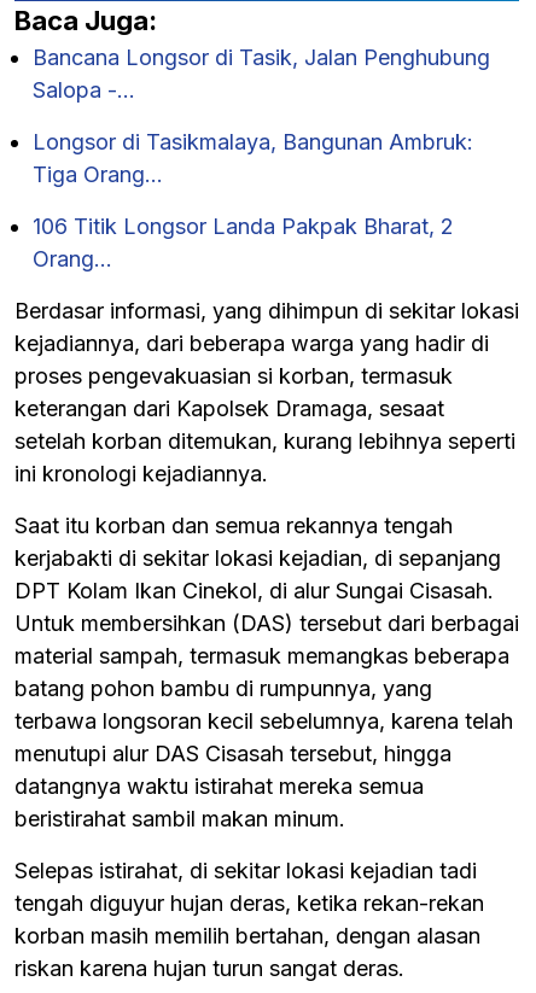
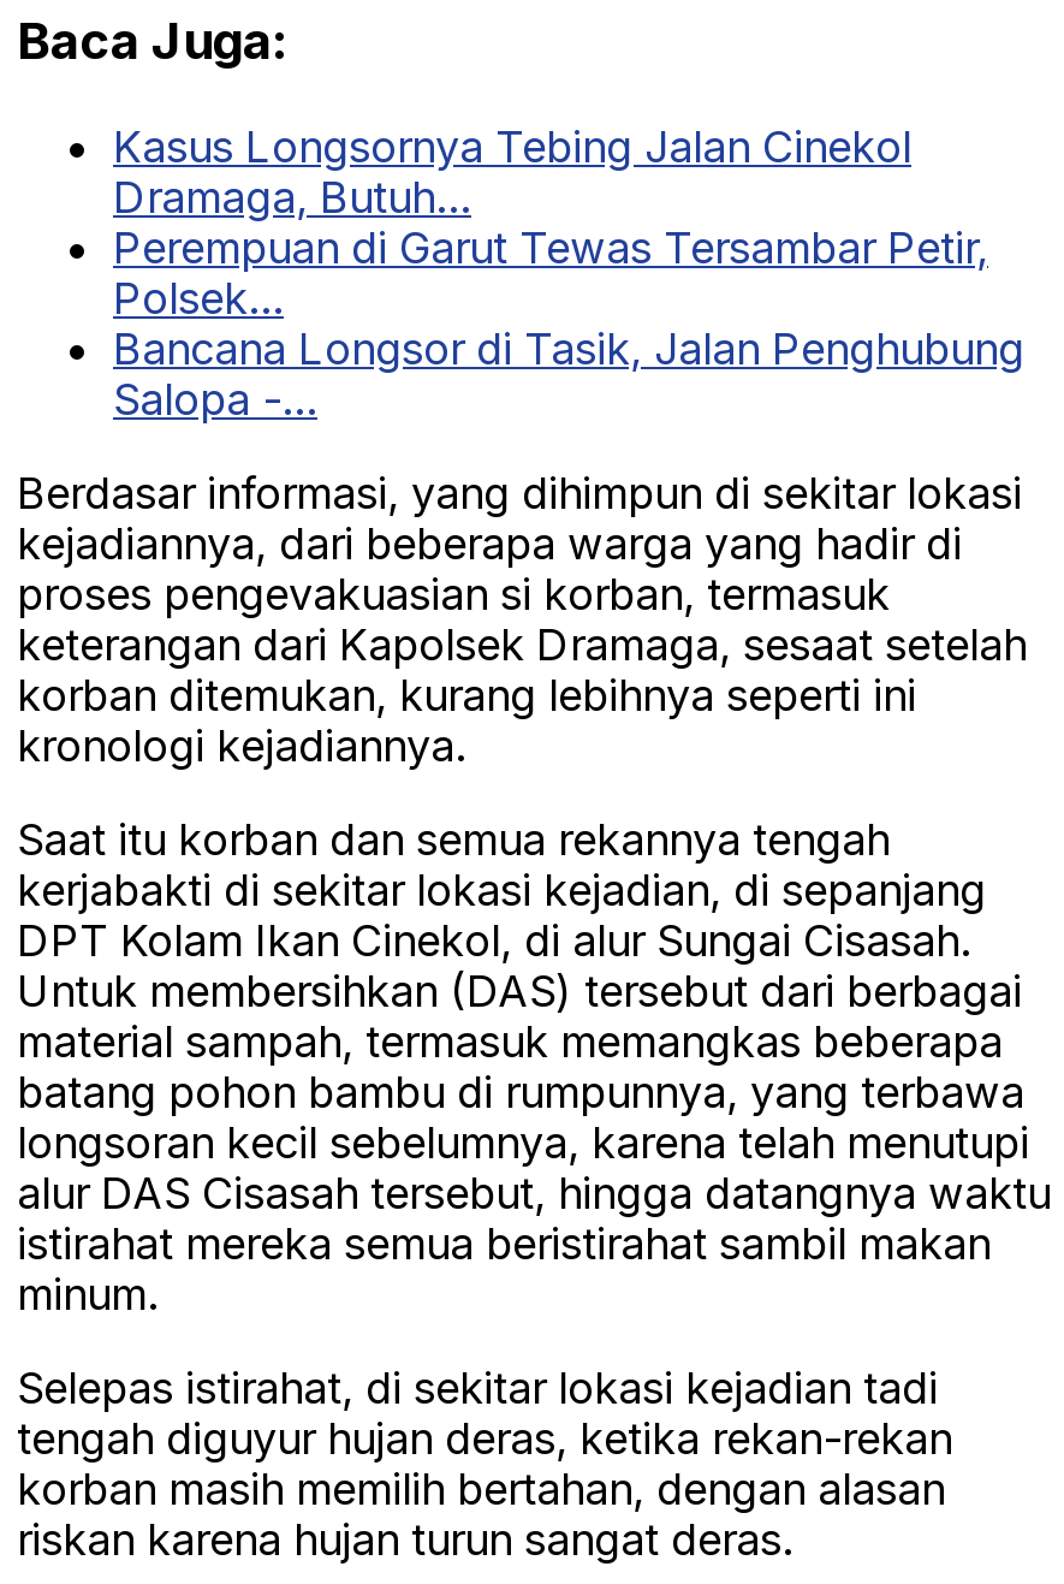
+ Kasus Longsornya Tebing Jalan Cinekol
+ Dramaga, Butuh…
+ Perempuan di Garut Tewas Tersambar Petir,
+ Polsek…

moved down: Bancana Longsor di Tasik, Jalan Penghubung

moved down: Salopa -…

- Longsor di Tasikmalaya, Bangunan Ambruk:
- Tiga Orang…
- 106 Titik Longsor Landa Pakpak Bharat, 2
- Orang…
